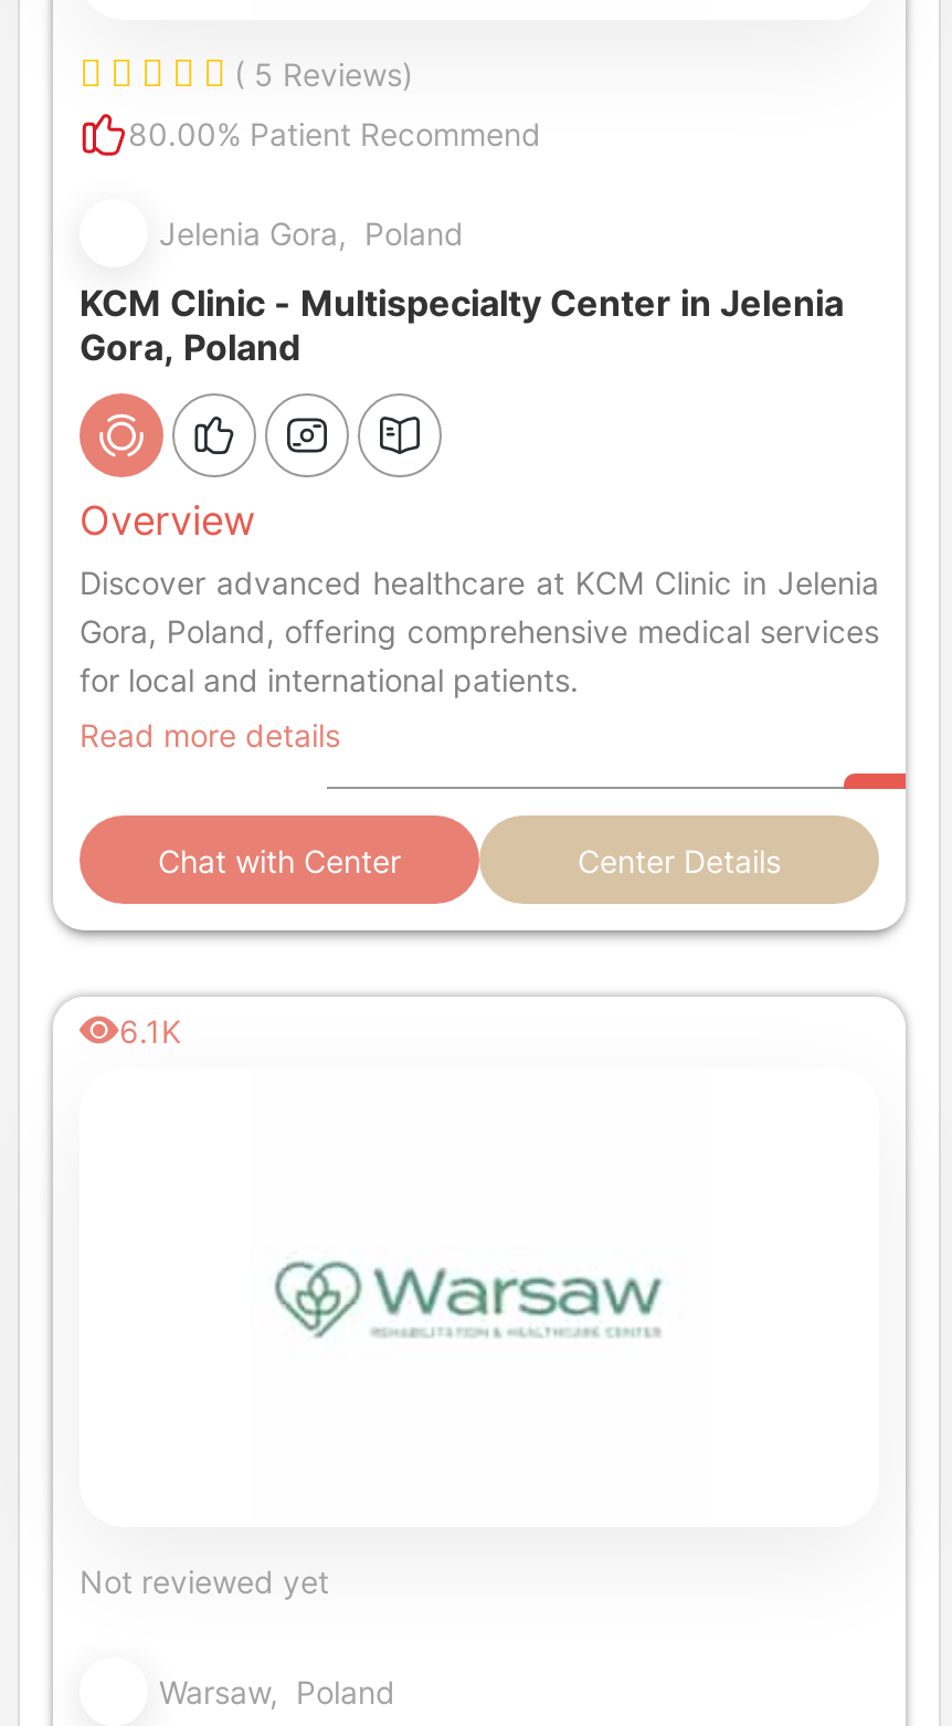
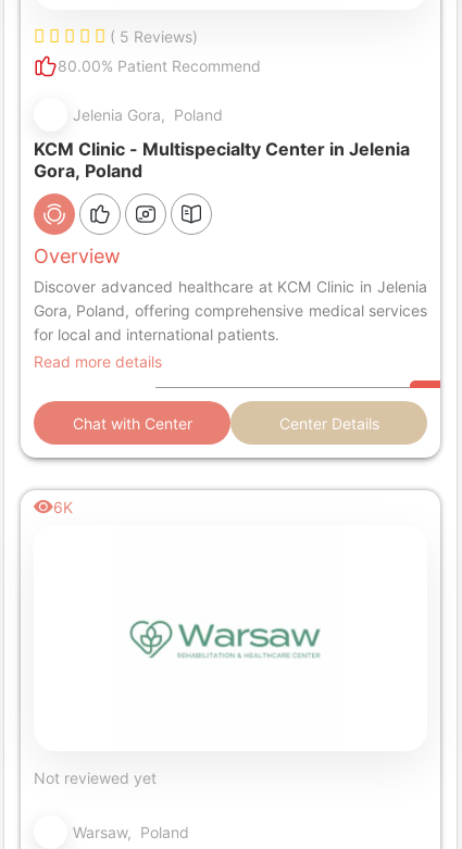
- 6.1K
+ 6K
